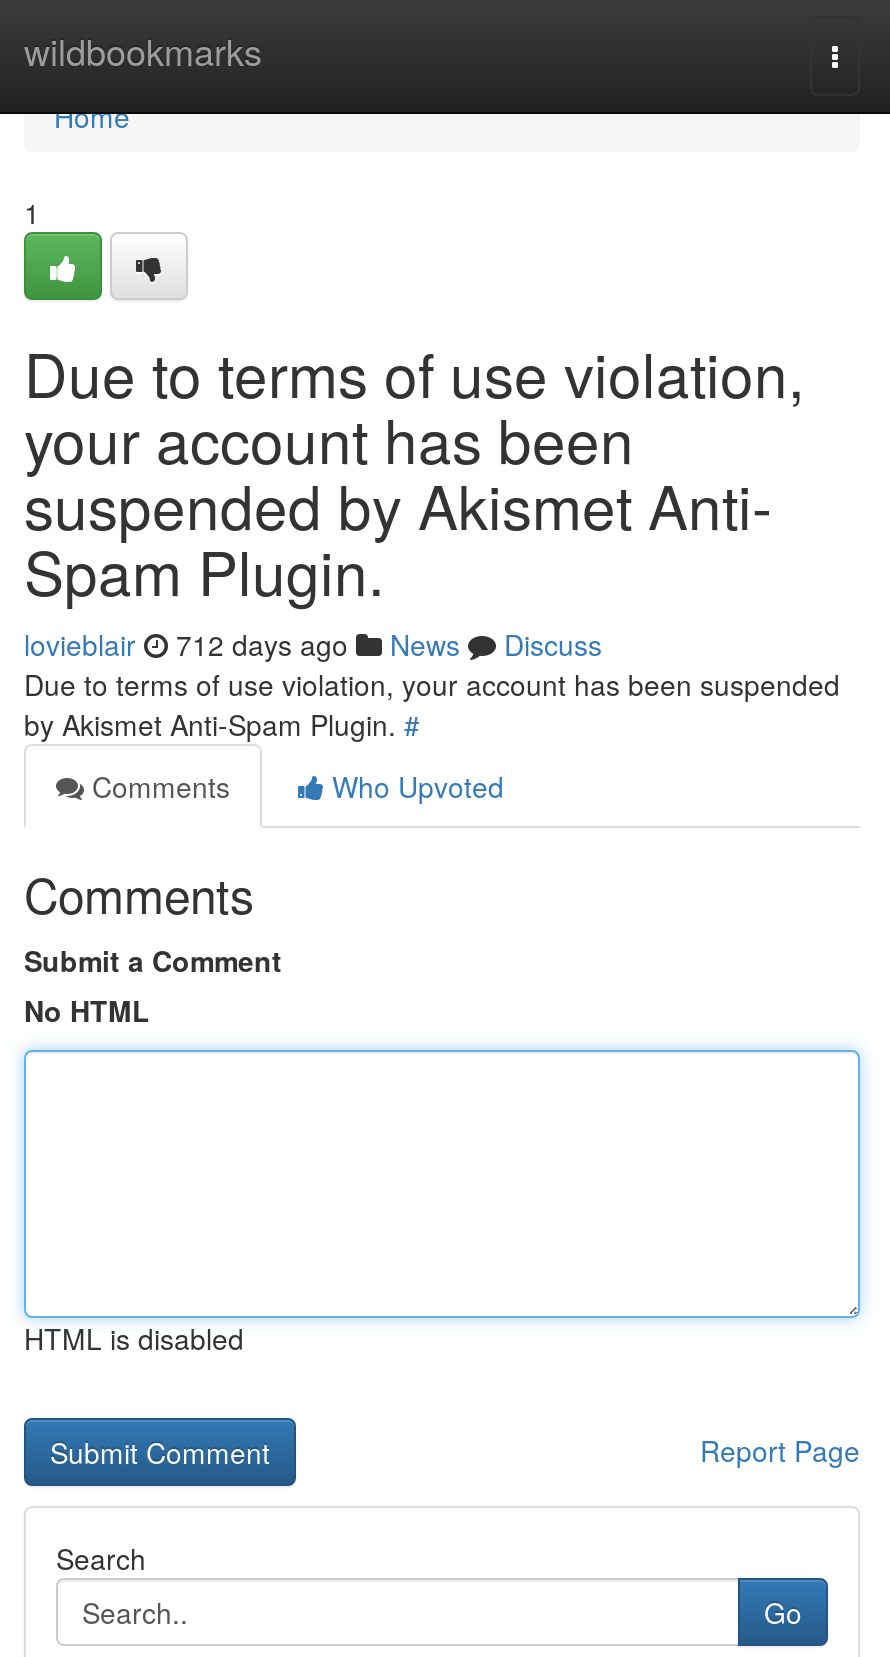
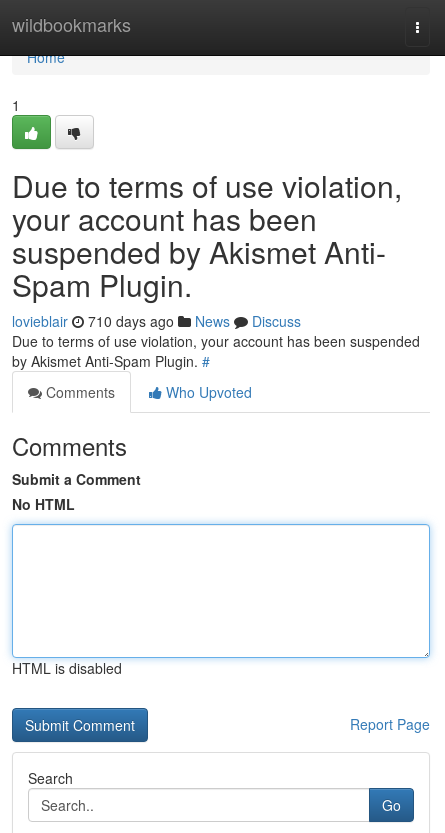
- lovieblair 712 days ago News Discuss
+ lovieblair 710 days ago News Discuss
